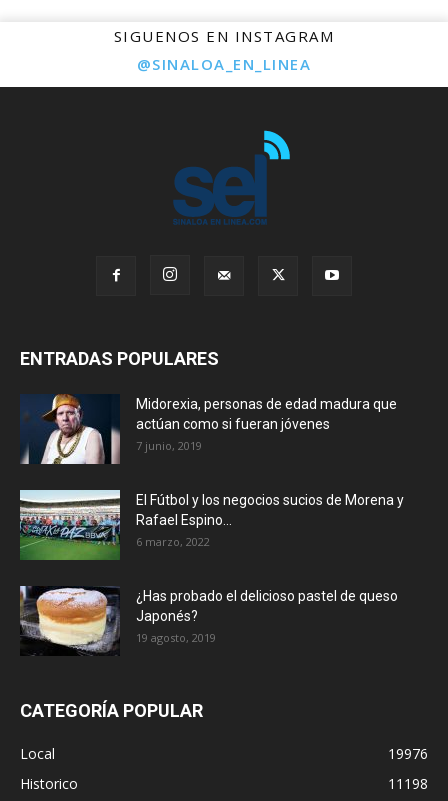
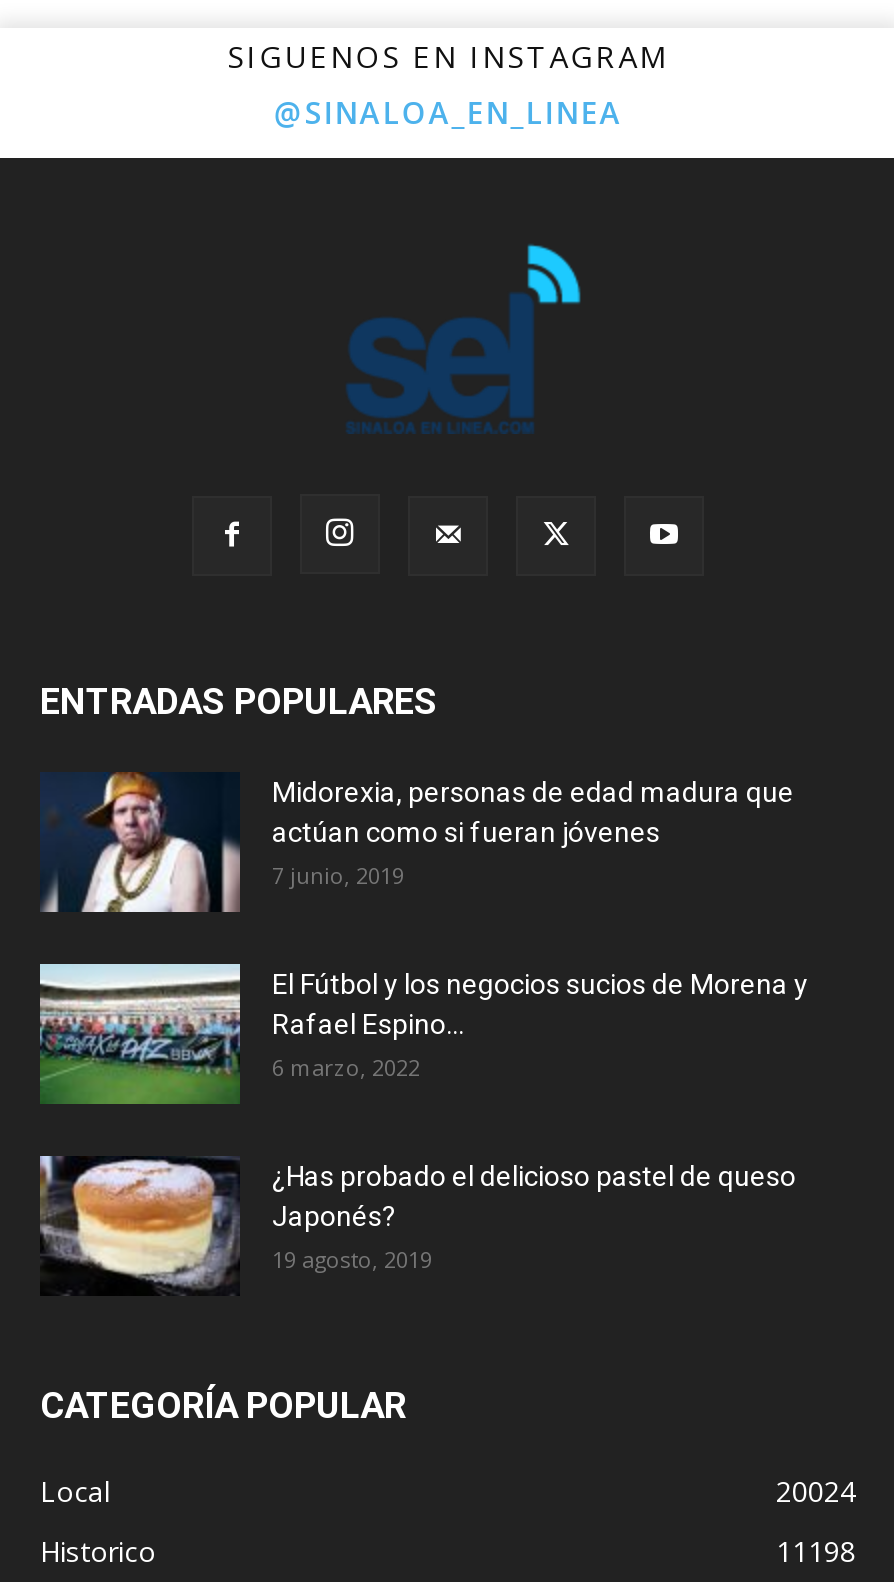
- 19976
+ 20024
